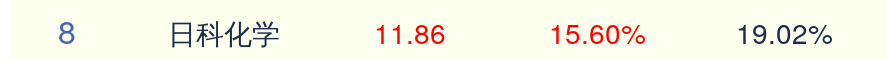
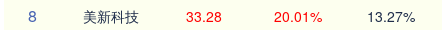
- 日科化学
- 11.86
- 15.60%
- 19.02%
+ 美新科技
+ 33.28
+ 20.01%
+ 13.27%
